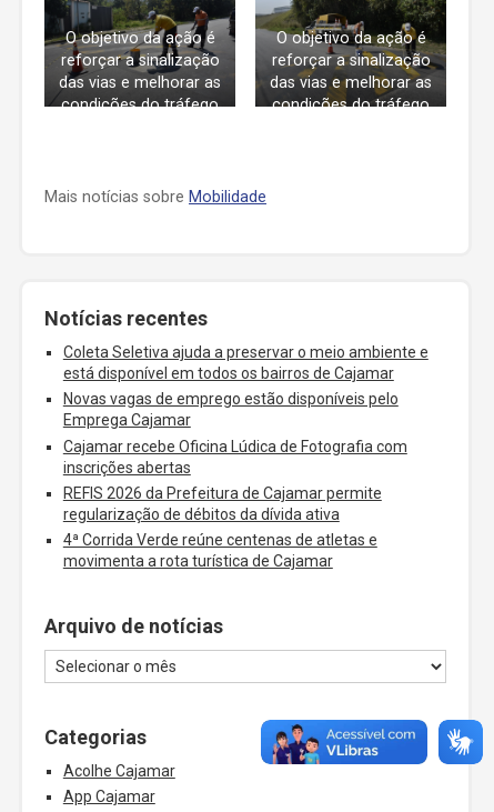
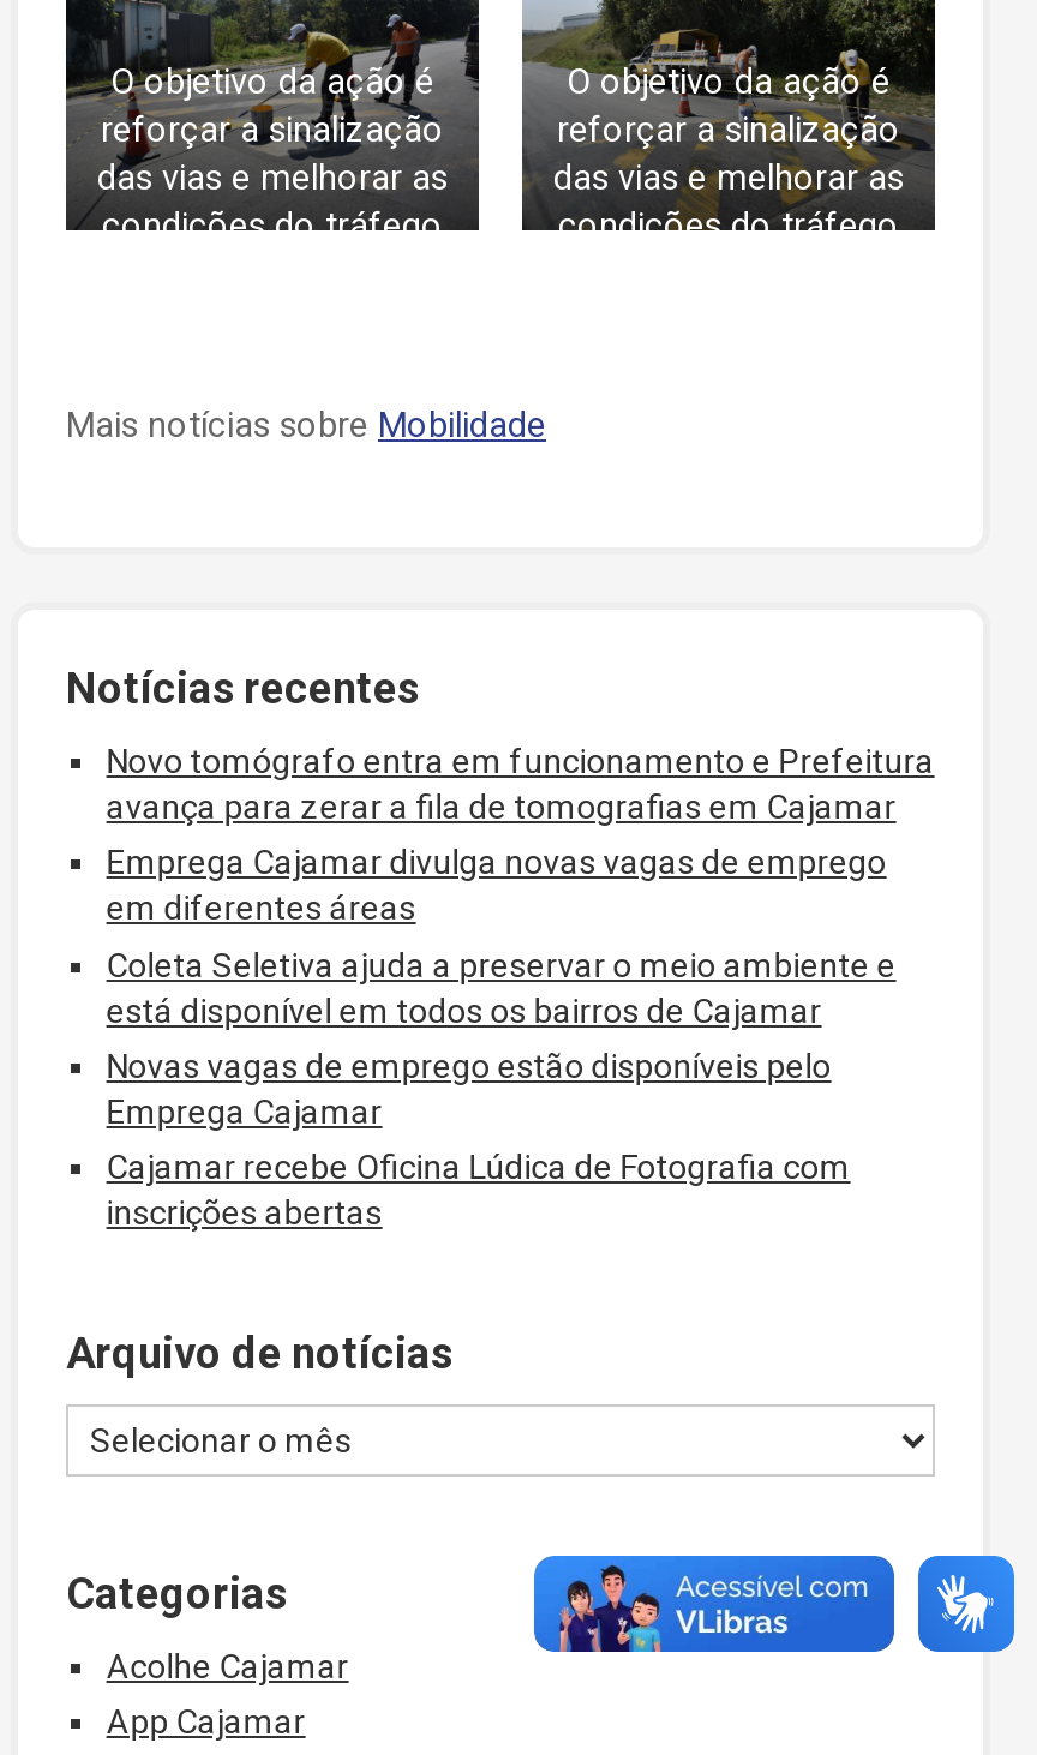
+ Novo tomógrafo entra em funcionamento e Prefeitura
+ avança para zerar a fila de tomografias em Cajamar
+ Emprega Cajamar divulga novas vagas de emprego
+ em diferentes áreas

moved down: Coleta Seletiva ajuda a preservar o meio ambiente e | está disponível em todos os bairros de Cajamar | Novas vagas de emprego estão disponíveis pelo | Emprega Cajamar | Cajamar recebe Oficina Lúdica de Fotografia com | inscrições abertas

- REFIS 2026 da Prefeitura de Cajamar permite
- regularização de débitos da dívida ativa
- 4ª Corrida Verde reúne centenas de atletas e
- movimenta a rota turística de Cajamar
